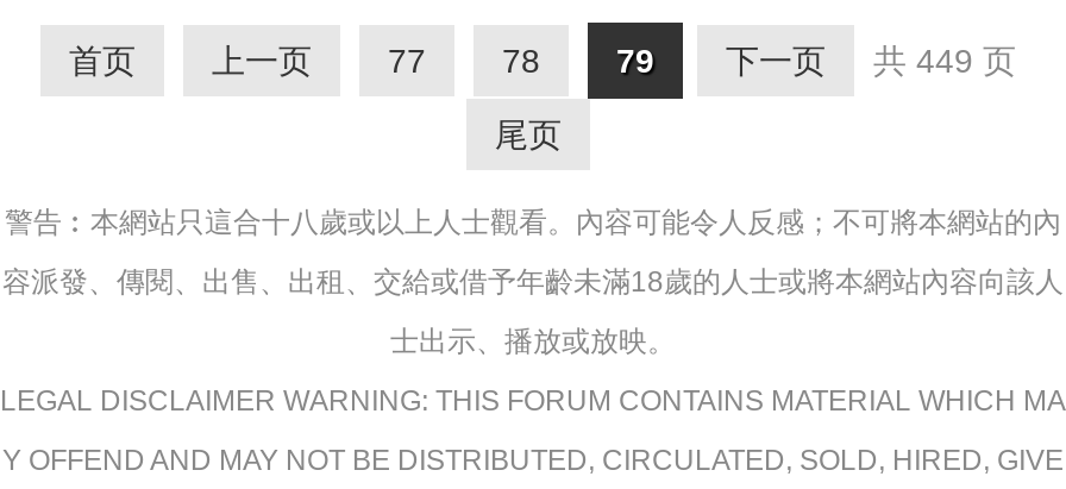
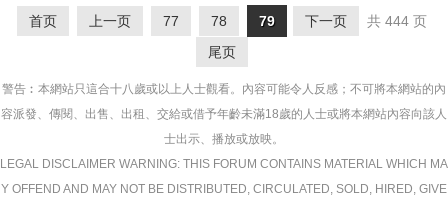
- 首页 上一页 77 78 79 下一页 共 449 页
+ 首页 上一页 77 78 79 下一页 共 444 页
